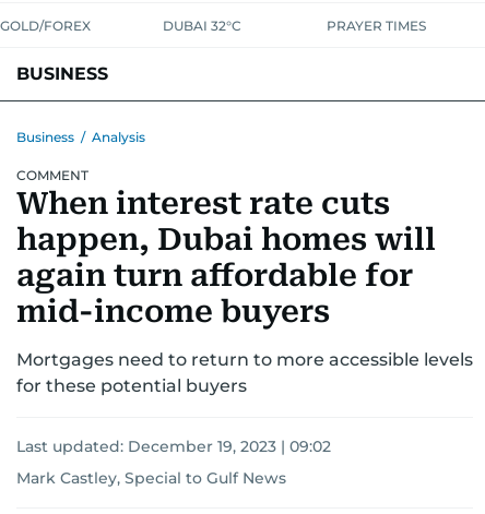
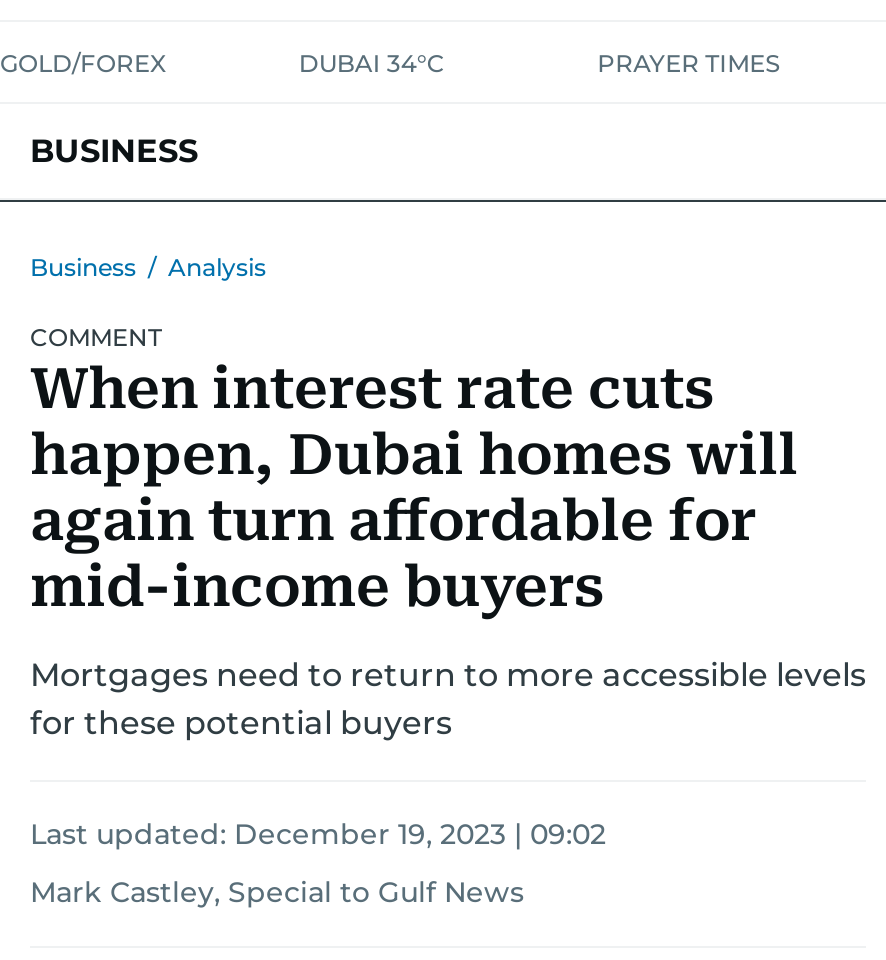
- DUBAI 32°C
+ DUBAI 34°C
